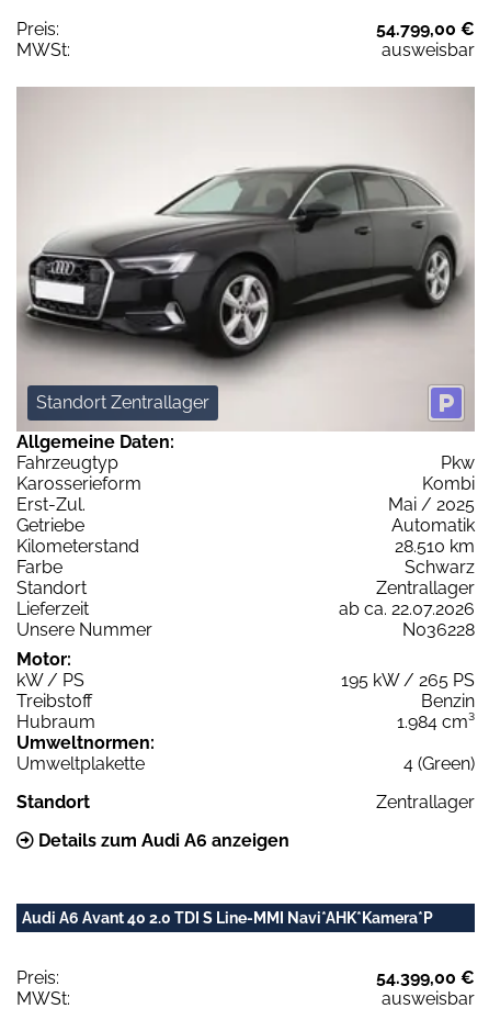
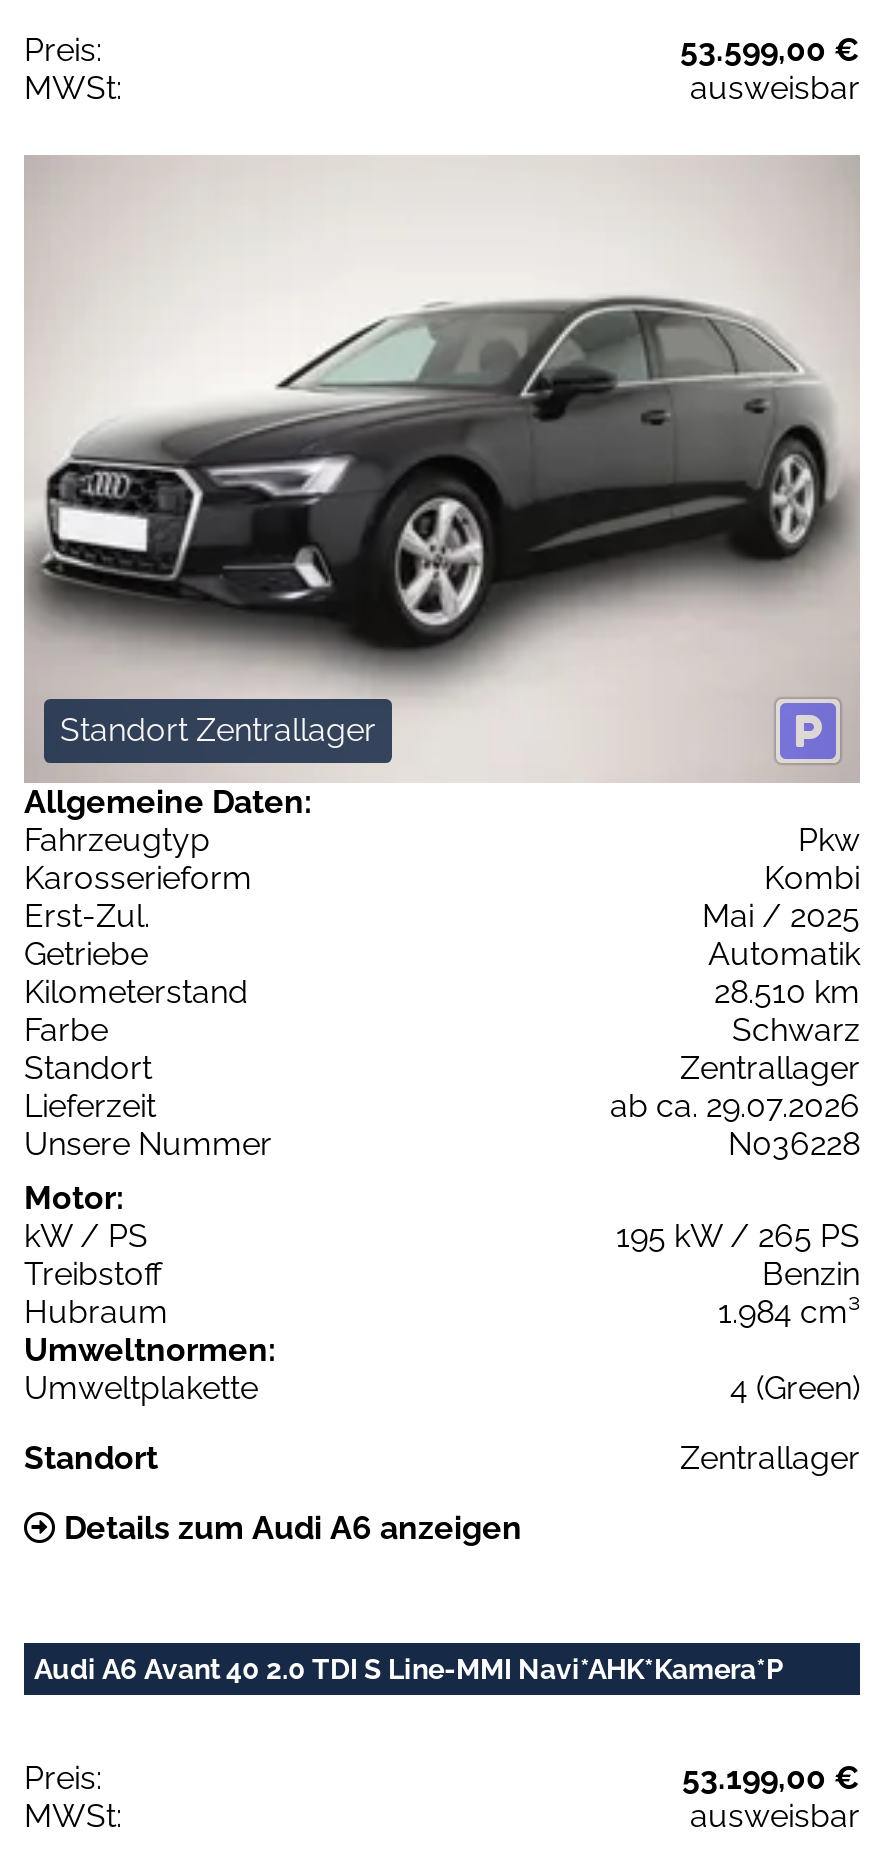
- 54.799,00 €
+ 53.599,00 €

- ab ca. 22.07.2026
+ ab ca. 29.07.2026

- 54.399,00 €
+ 53.199,00 €
